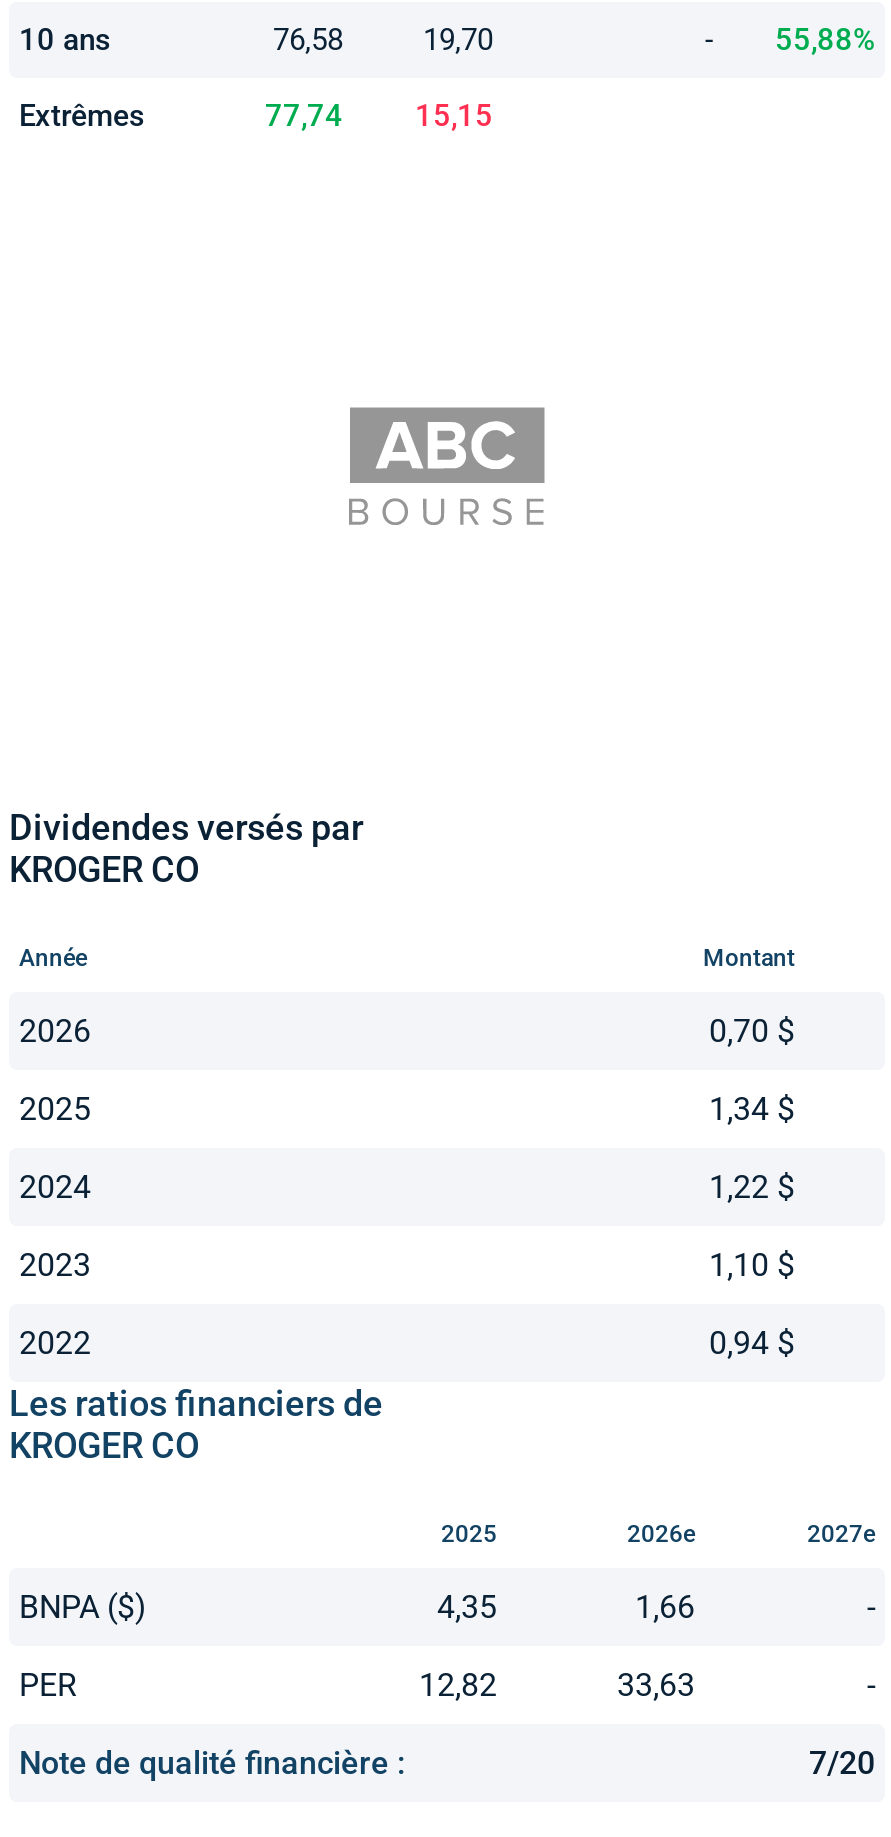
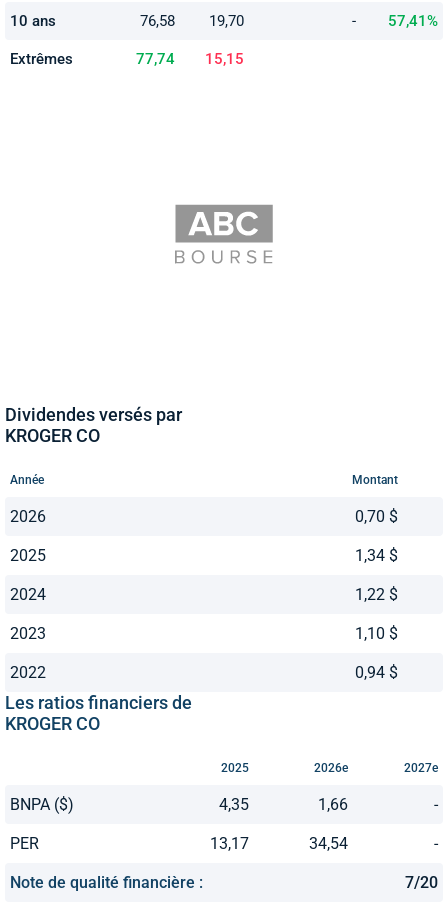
- 55,88%
+ 57,41%

- 12,82
+ 13,17

- 33,63
+ 34,54
